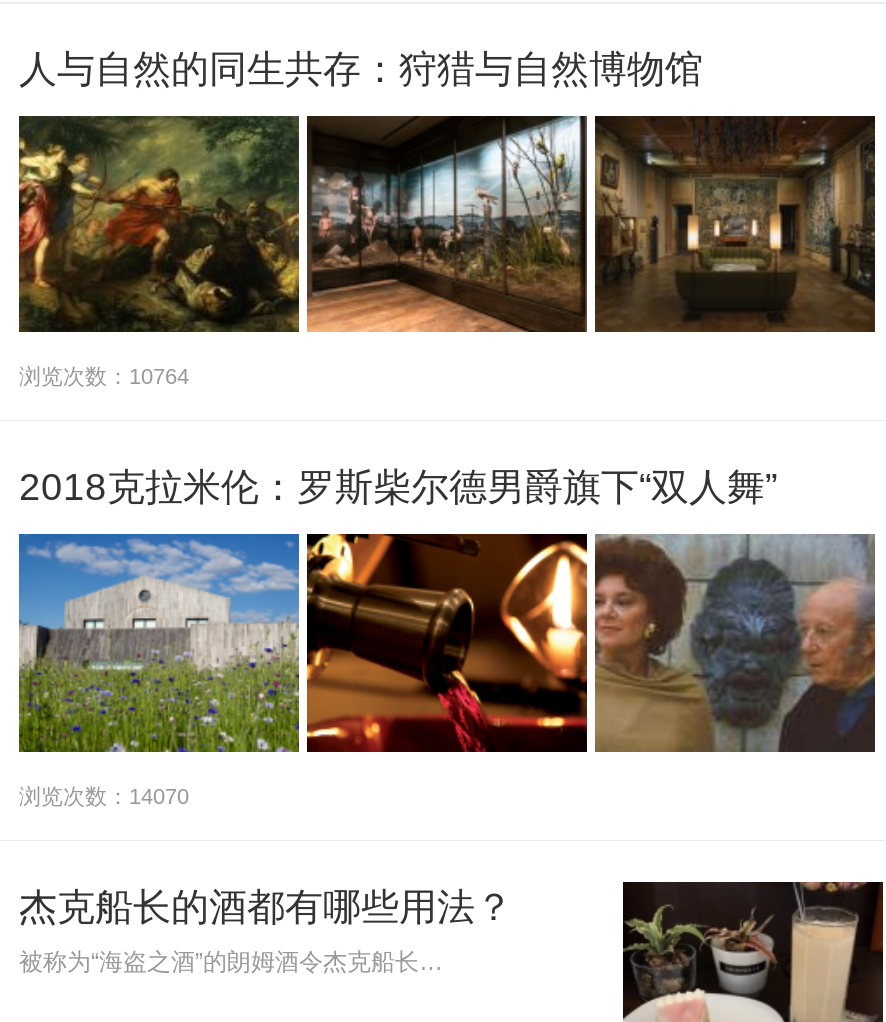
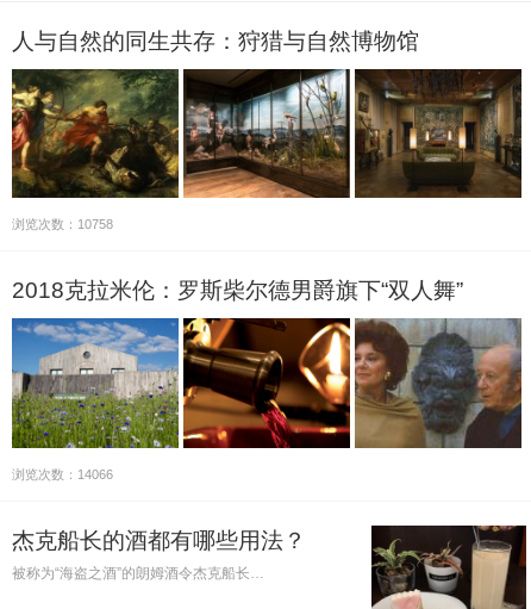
- 浏览次数：10764
+ 浏览次数：10758

- 浏览次数：14070
+ 浏览次数：14066
